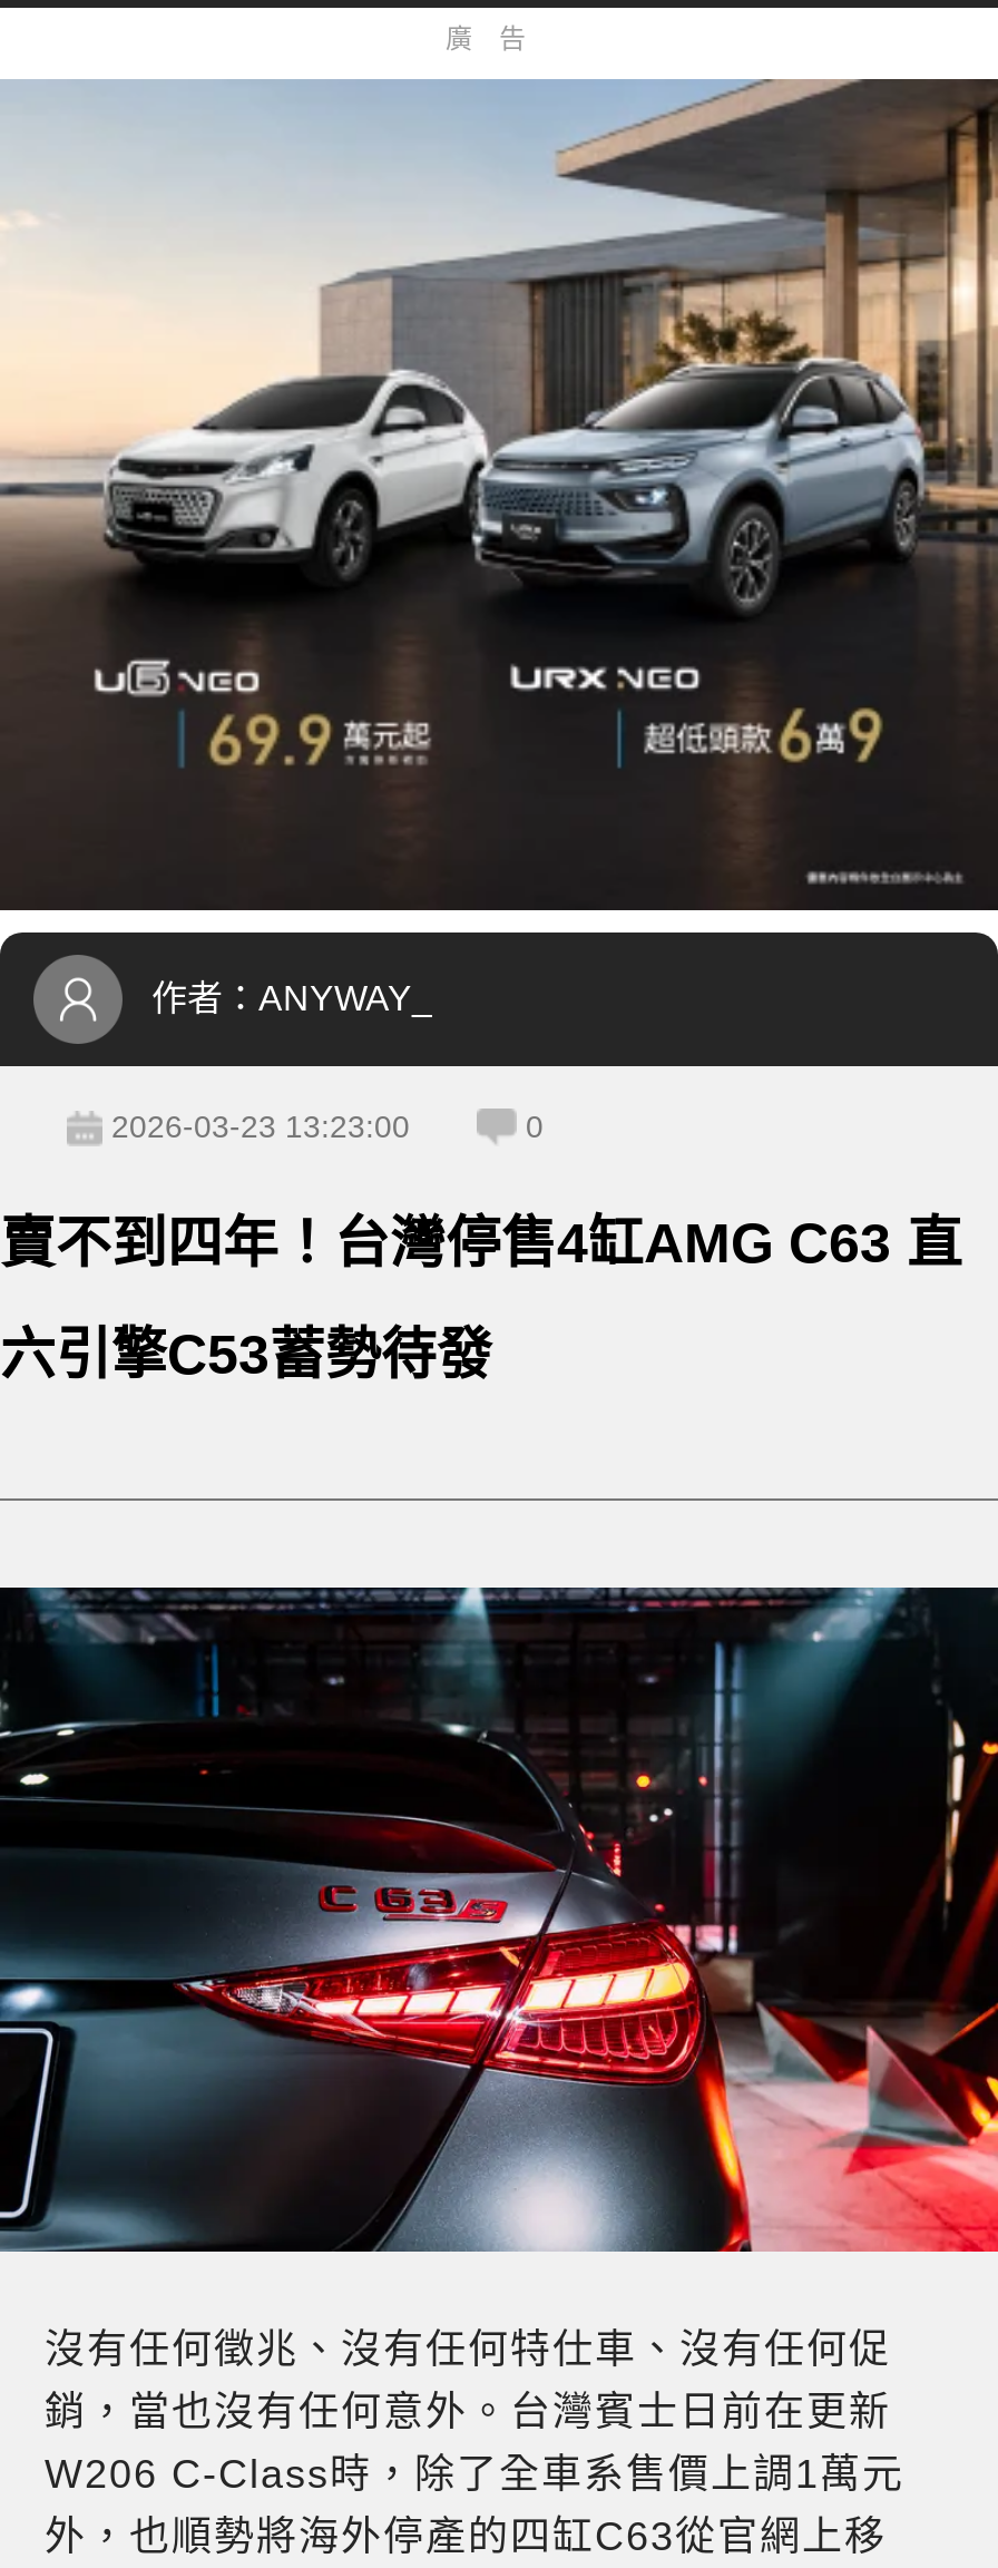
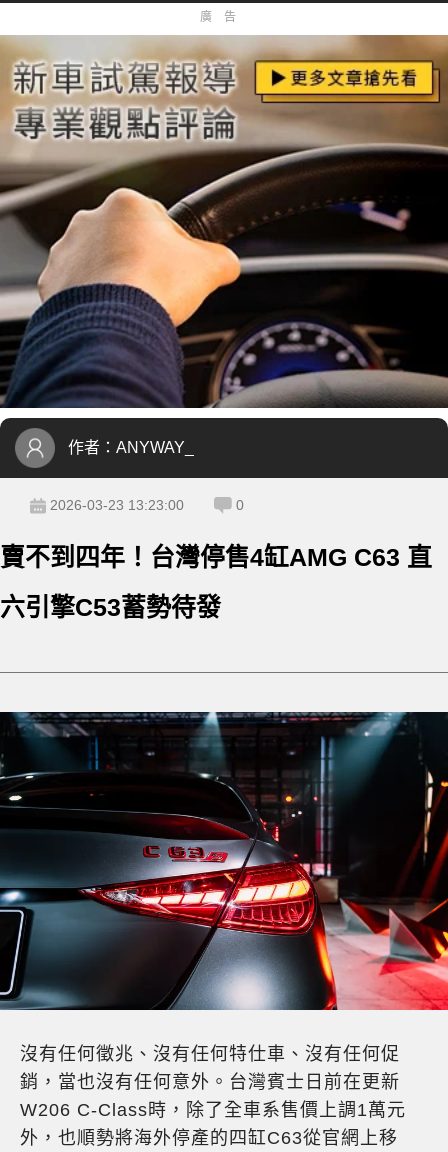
- [image]
+ [image]
